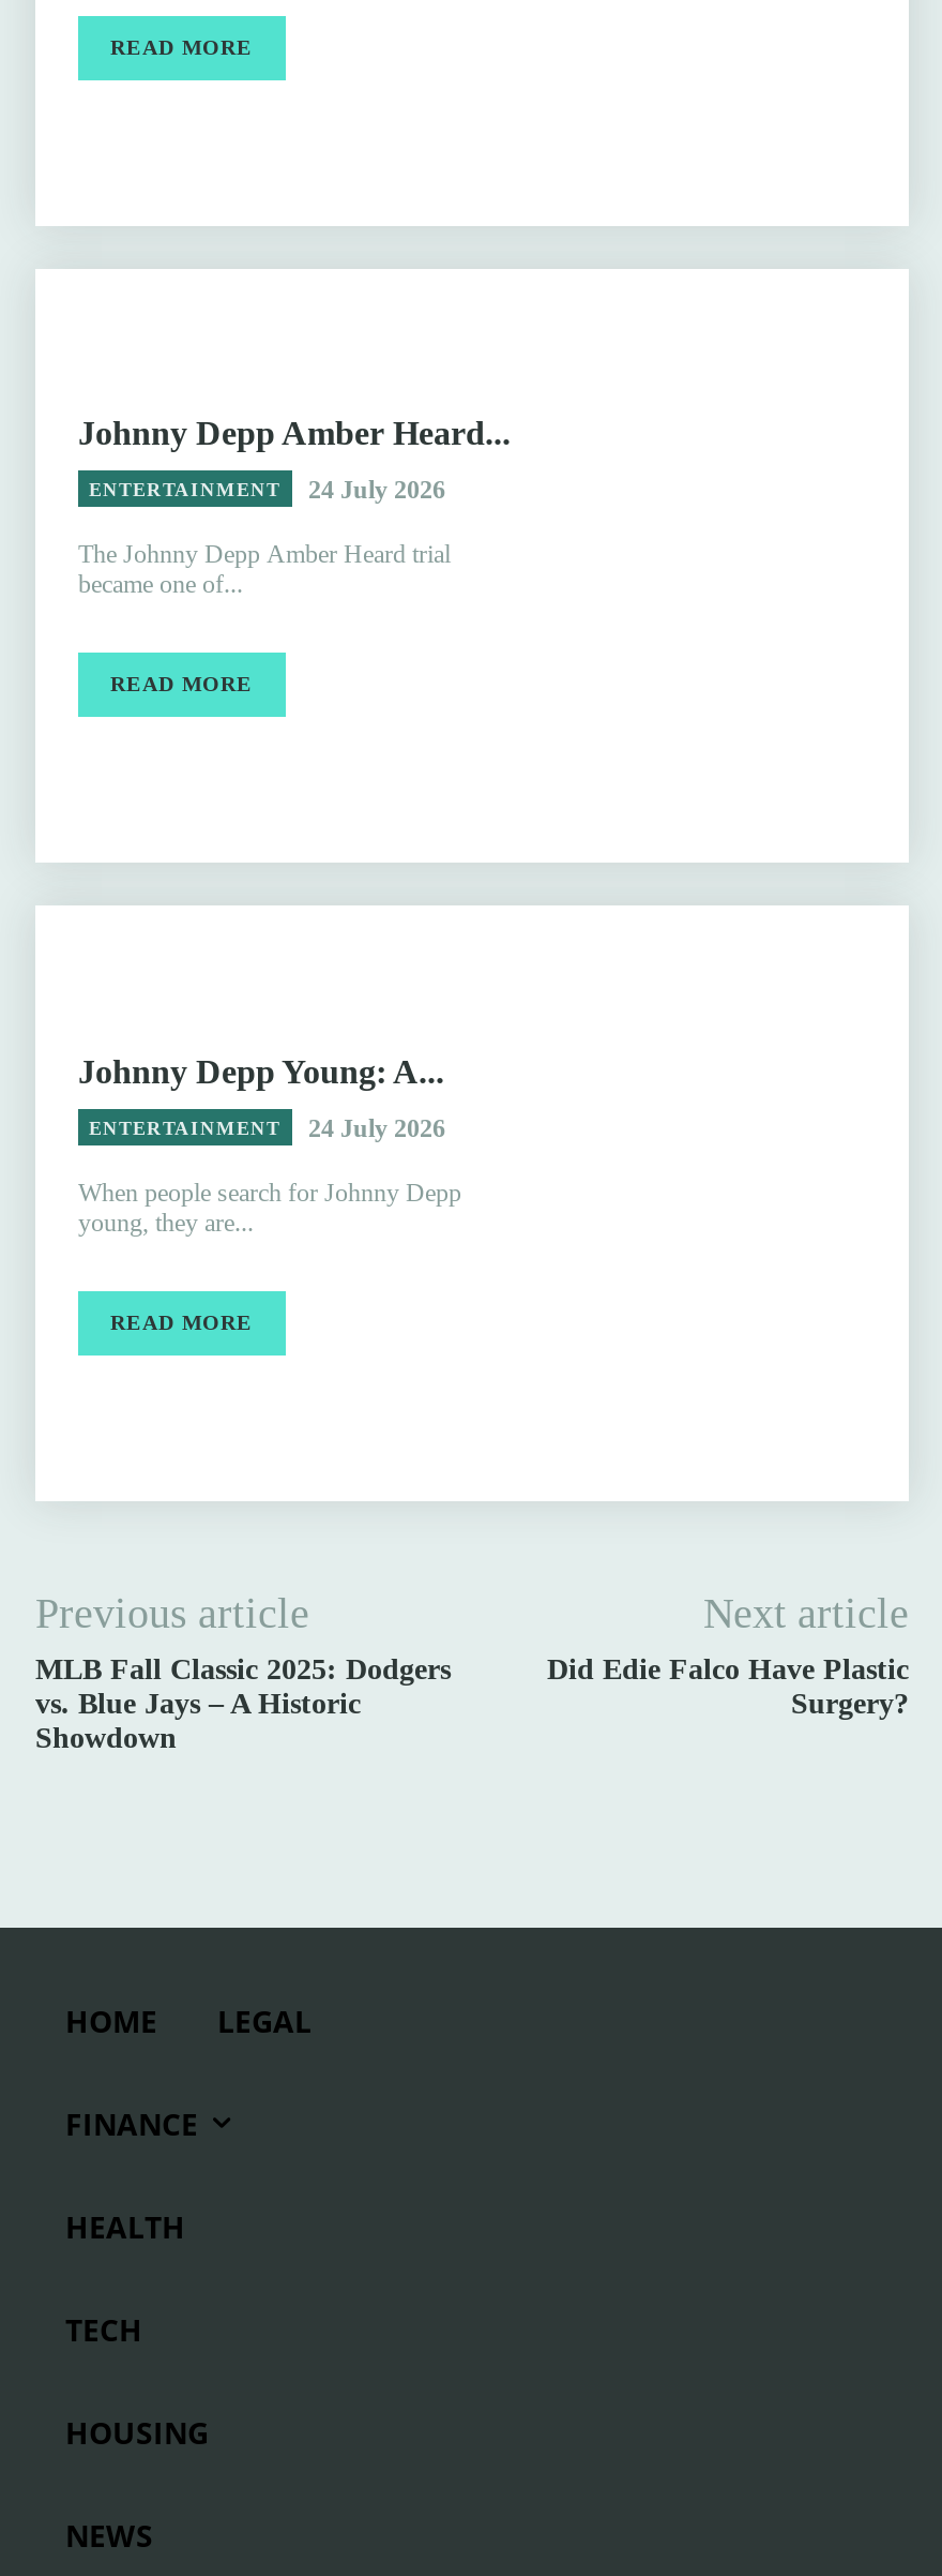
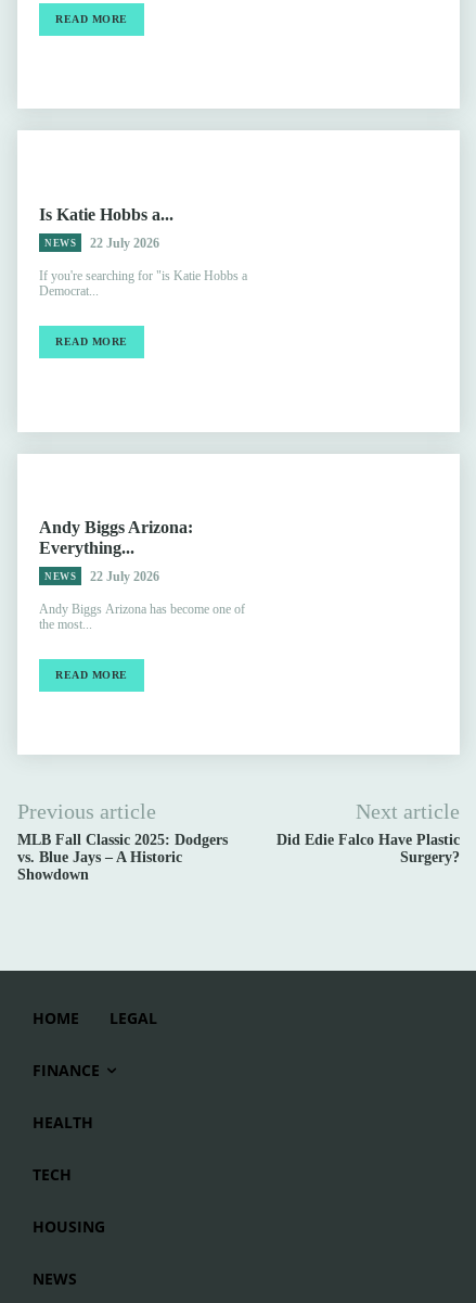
- Johnny Depp Amber Heard...
+ Is Katie Hobbs a...

- ENTERTAINMENT
- 24 July 2026
+ NEWS
+ 22 July 2026

- The Johnny Depp Amber Heard trial
- became one of...
+ If you're searching for "is Katie Hobbs a
+ Democrat...

- Johnny Depp Young: A...
+ Andy Biggs Arizona:
+ Everything...

- ENTERTAINMENT
- 24 July 2026
+ NEWS
+ 22 July 2026

- When people search for Johnny Depp
- young, they are...
+ Andy Biggs Arizona has become one of
+ the most...
